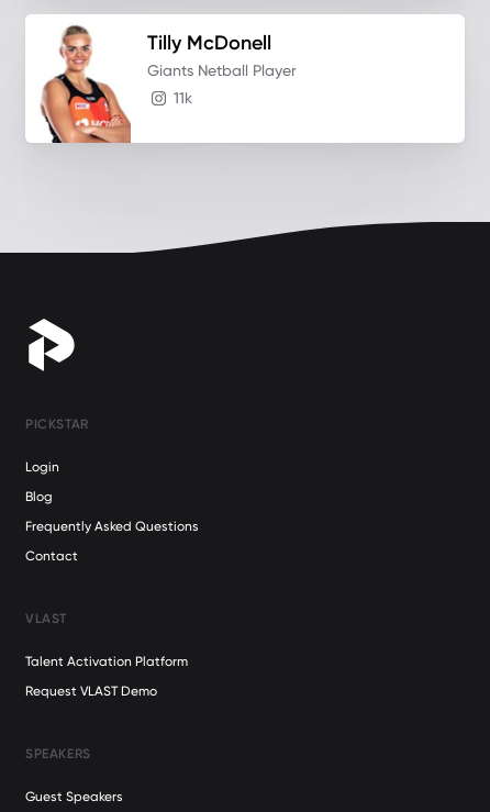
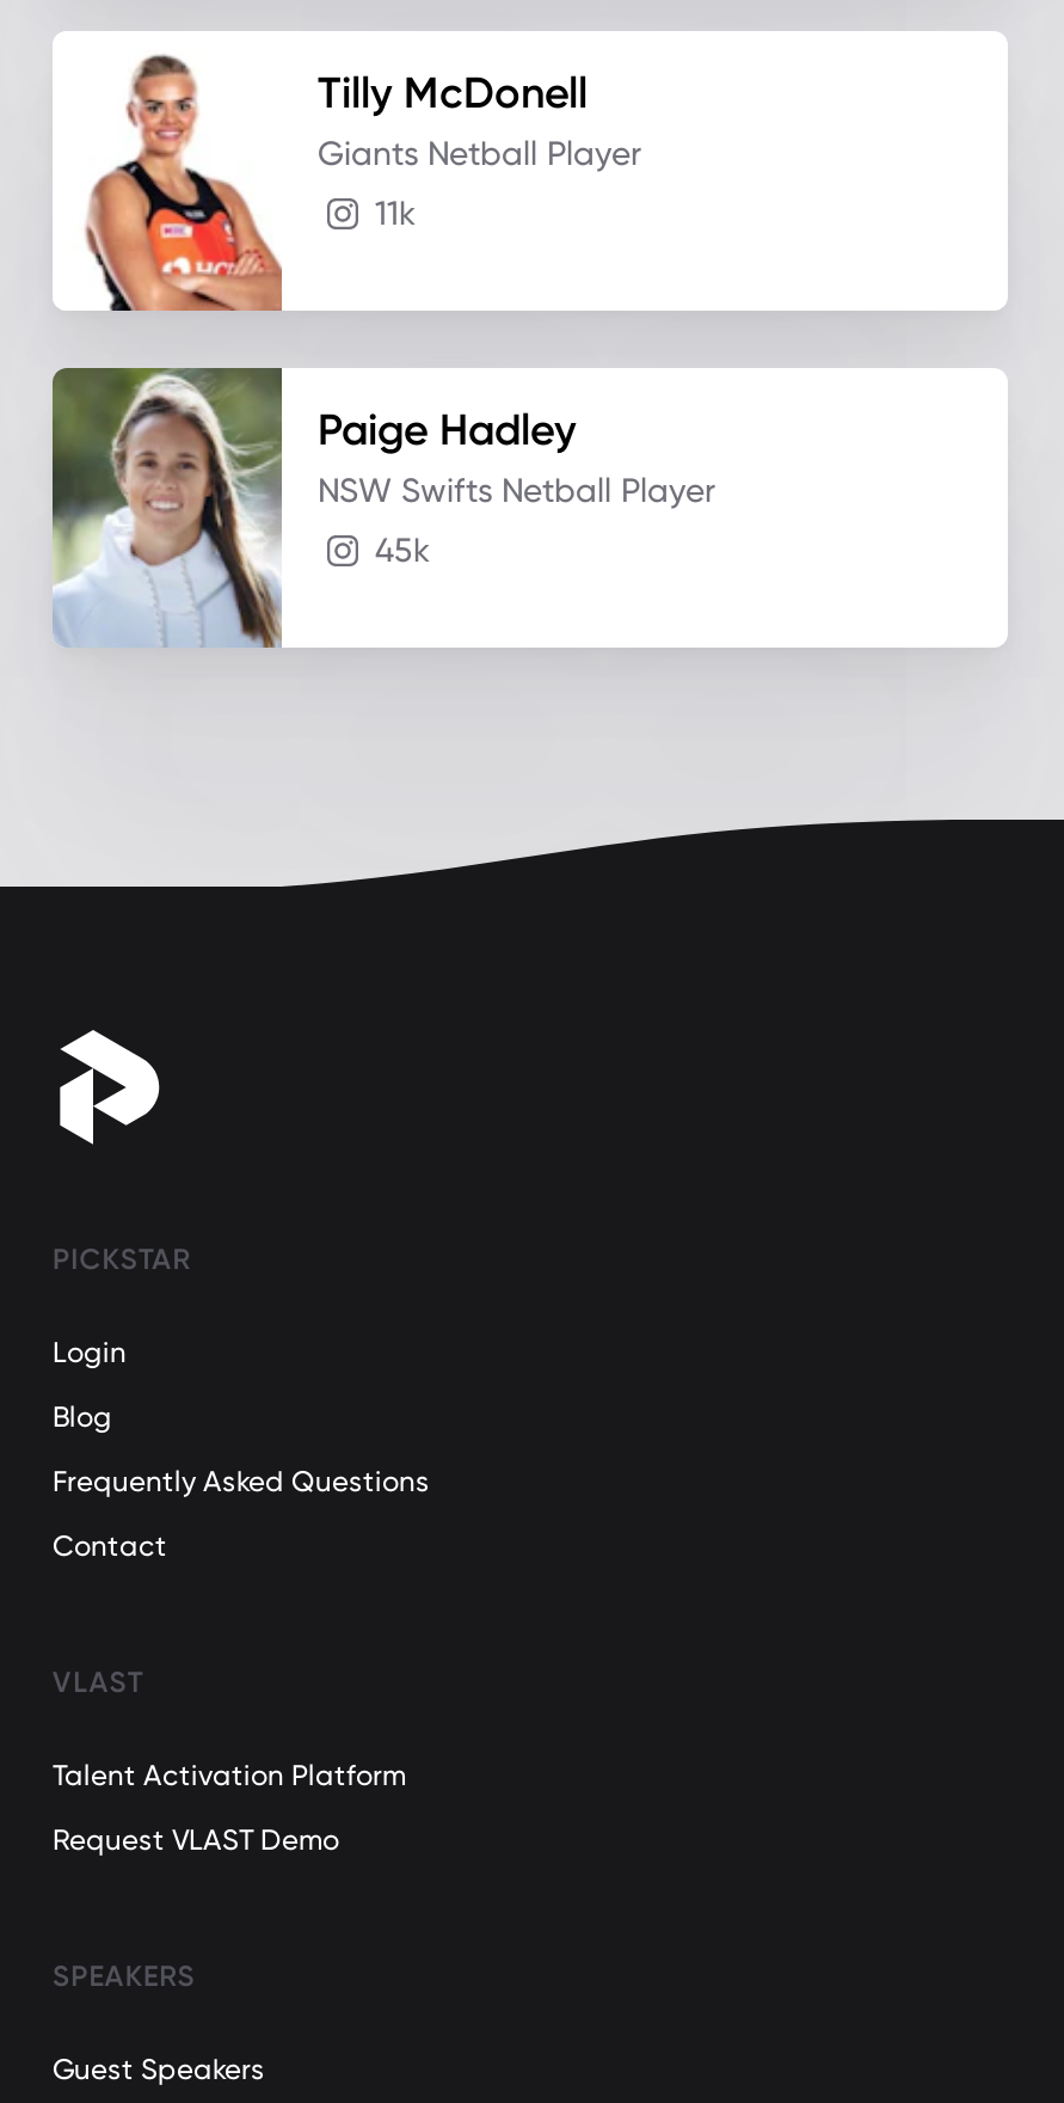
+ [image]
+ Paige Hadley
+ NSW Swifts Netball Player
+ 45k
